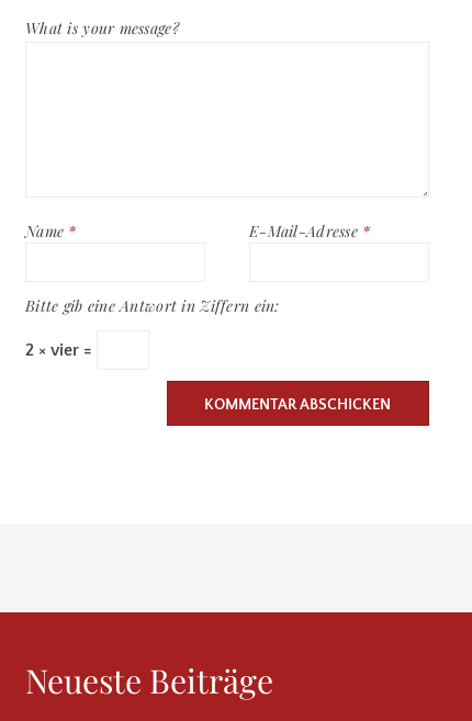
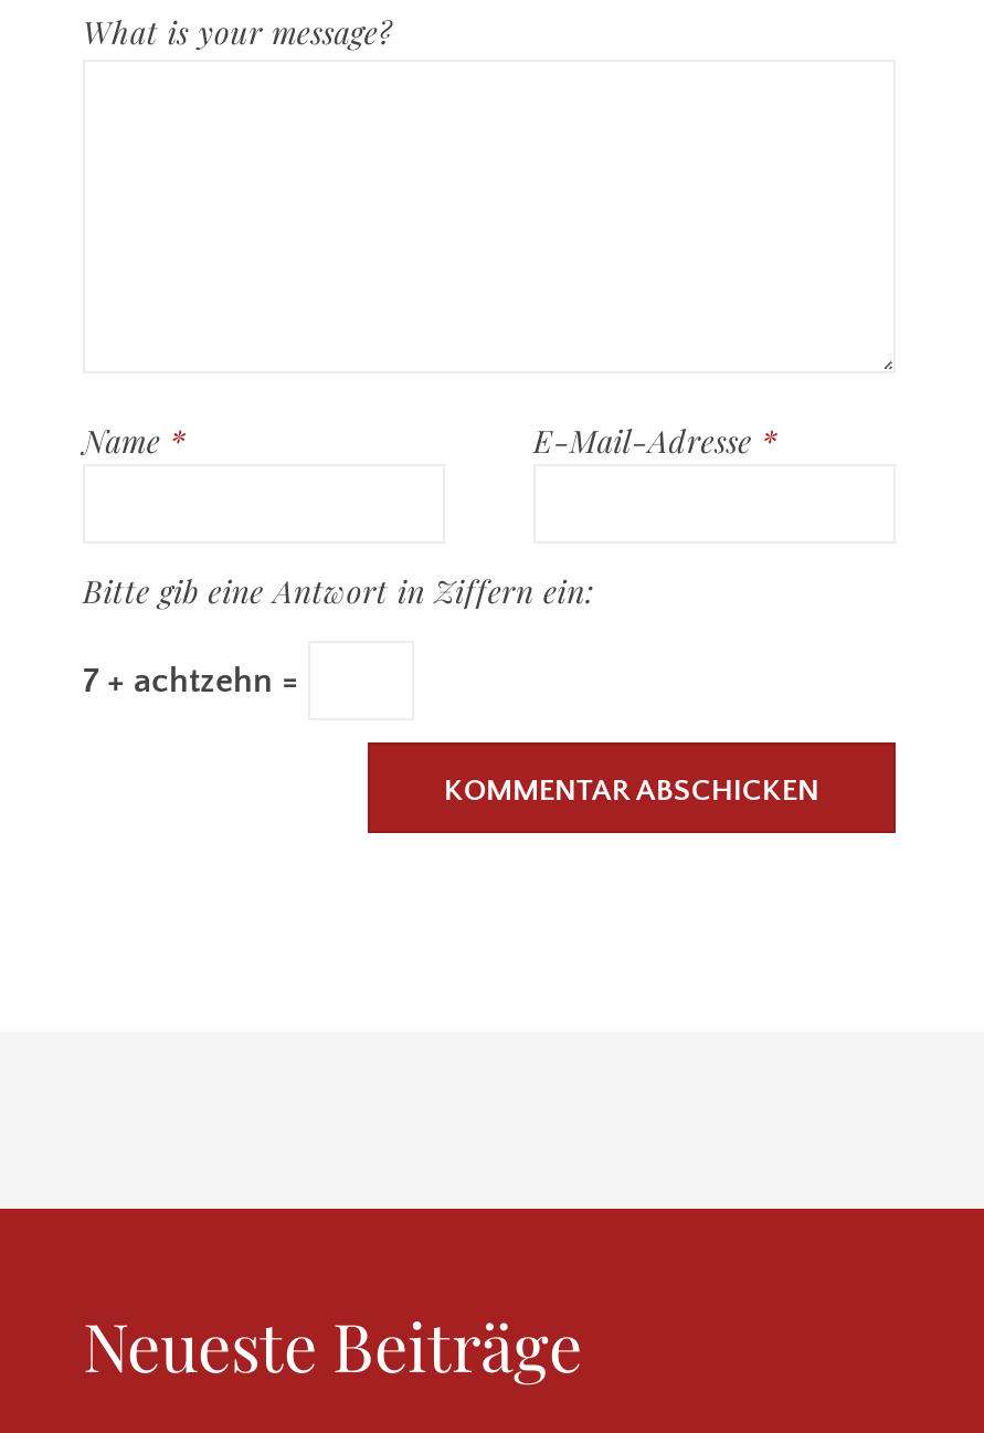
- 2 × vier =
+ 7 + achtzehn =
